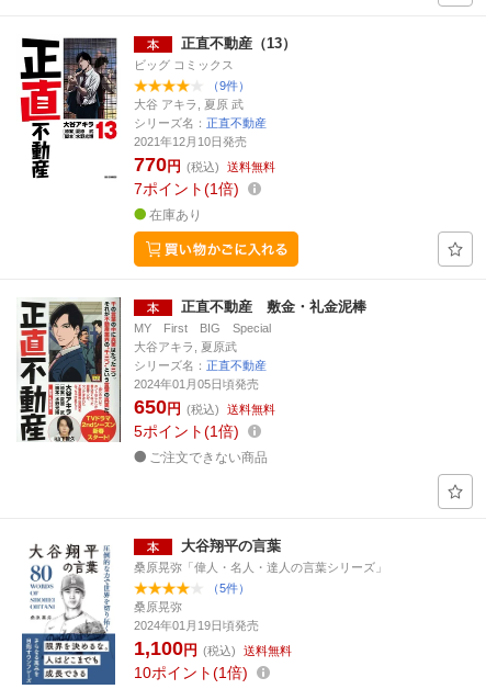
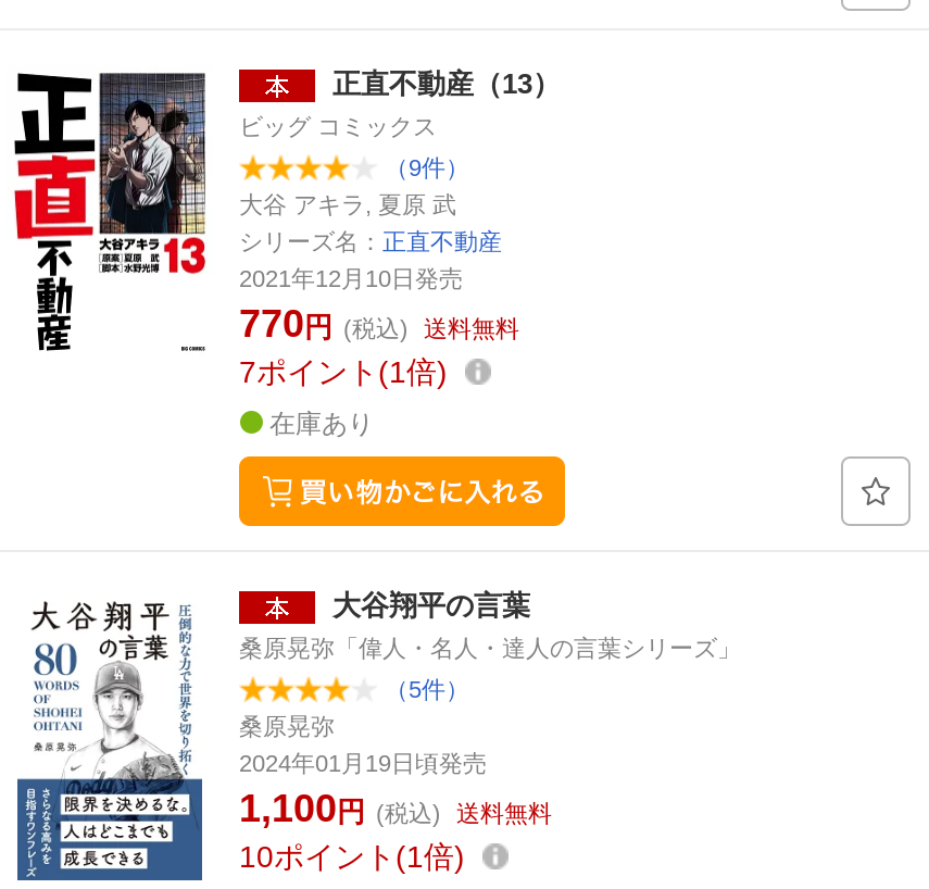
- [image]
- 正直不動産 敷金・礼金泥棒
- MY First BIG Special
- 大谷アキラ, 夏原武
- シリーズ名：正直不動産
- 2024年01月05日頃発売
- 650円 (税込) 送料無料
- 5ポイント 1倍
- ご注文できない商品
